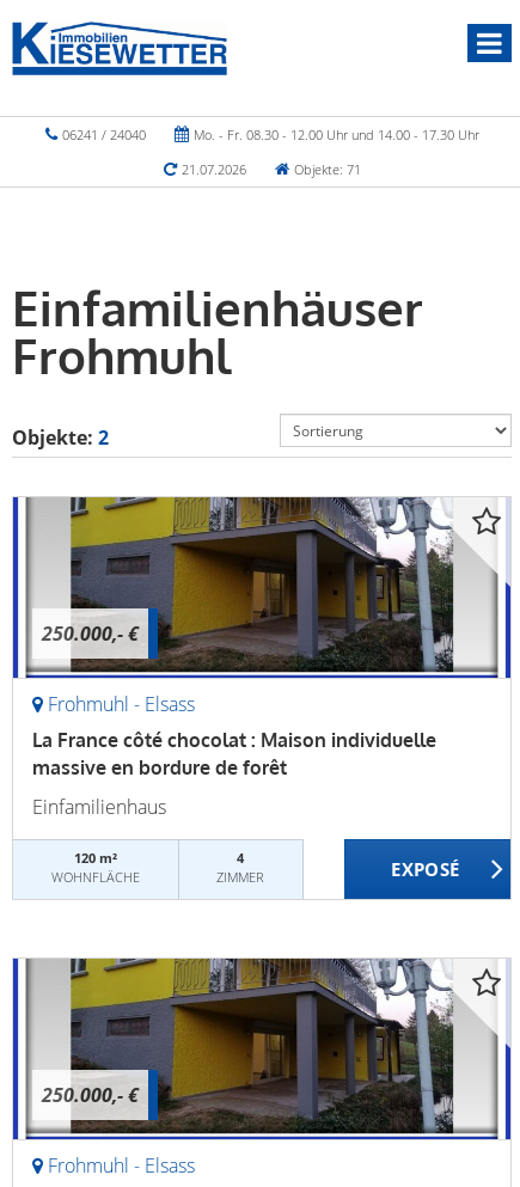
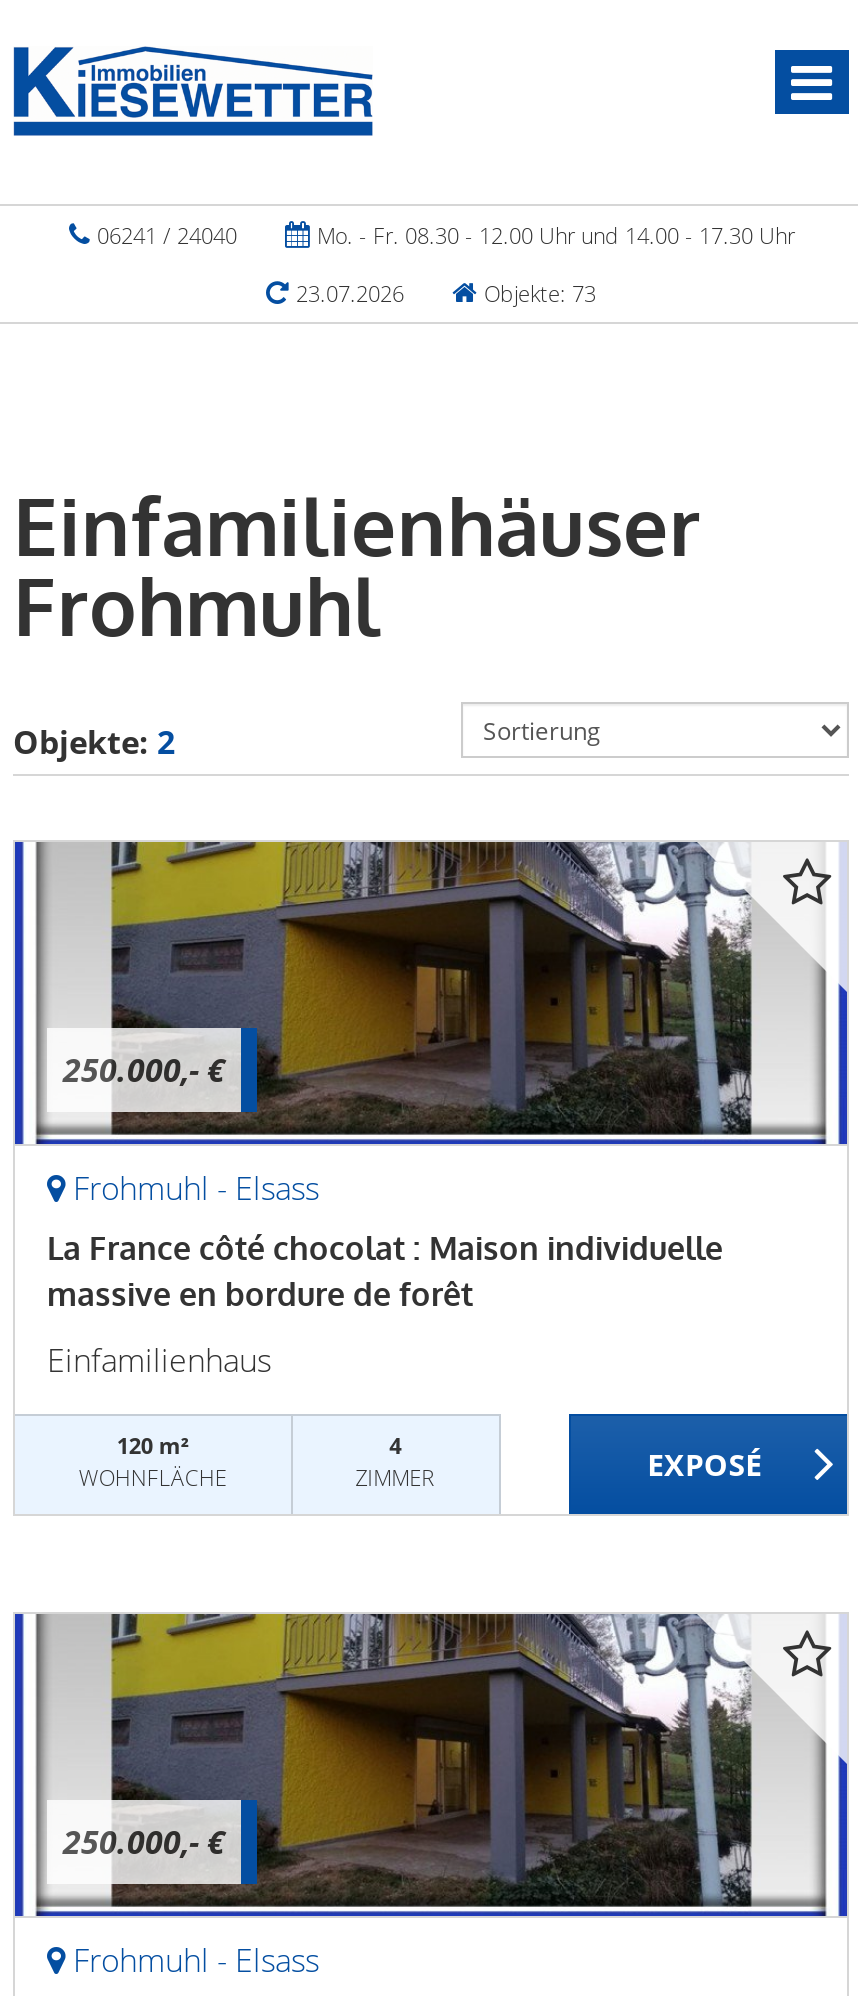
- 21.07.2026
+ 23.07.2026

- Objekte: 71
+ Objekte: 73
